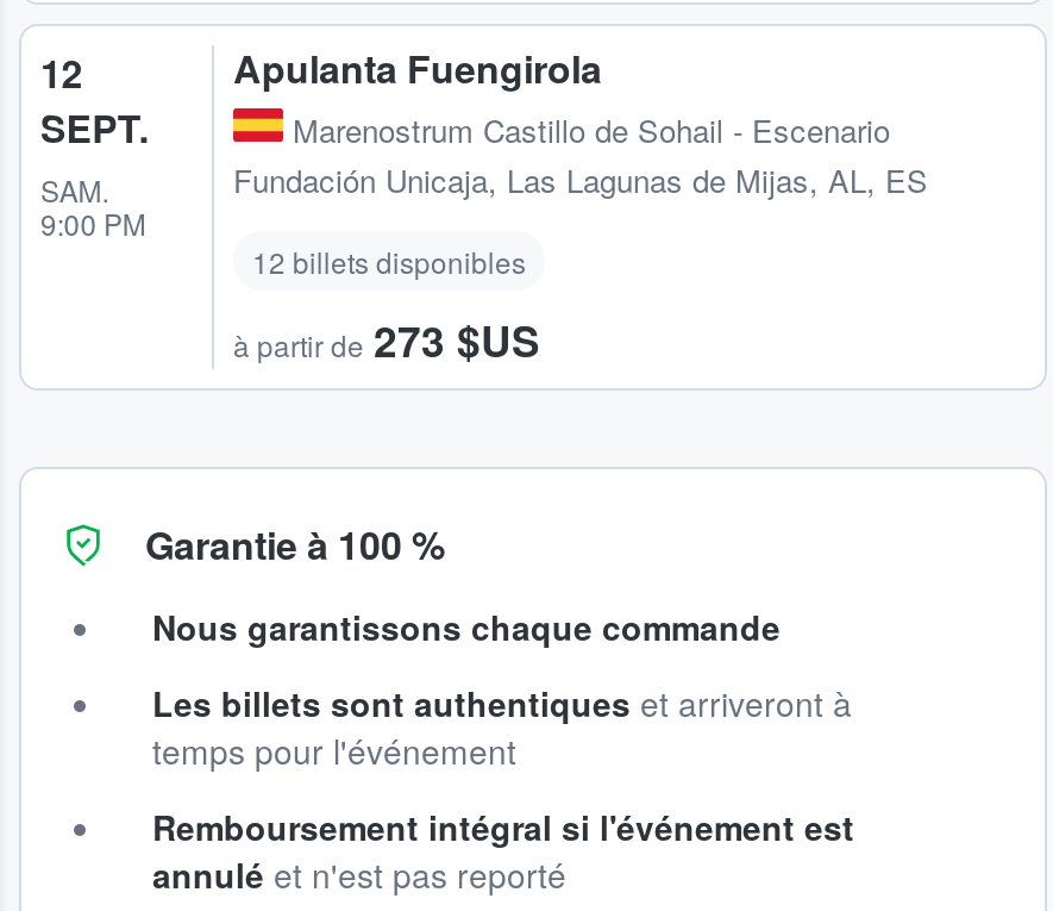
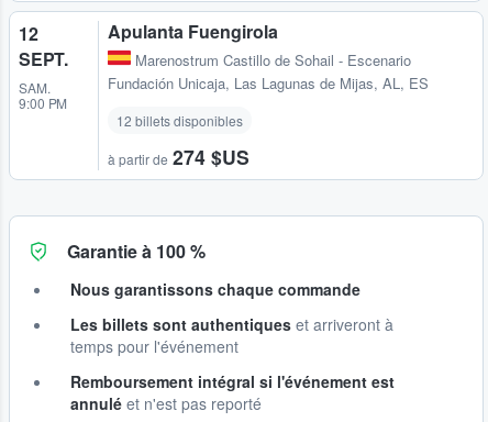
- à partir de 273 $US
+ à partir de 274 $US
